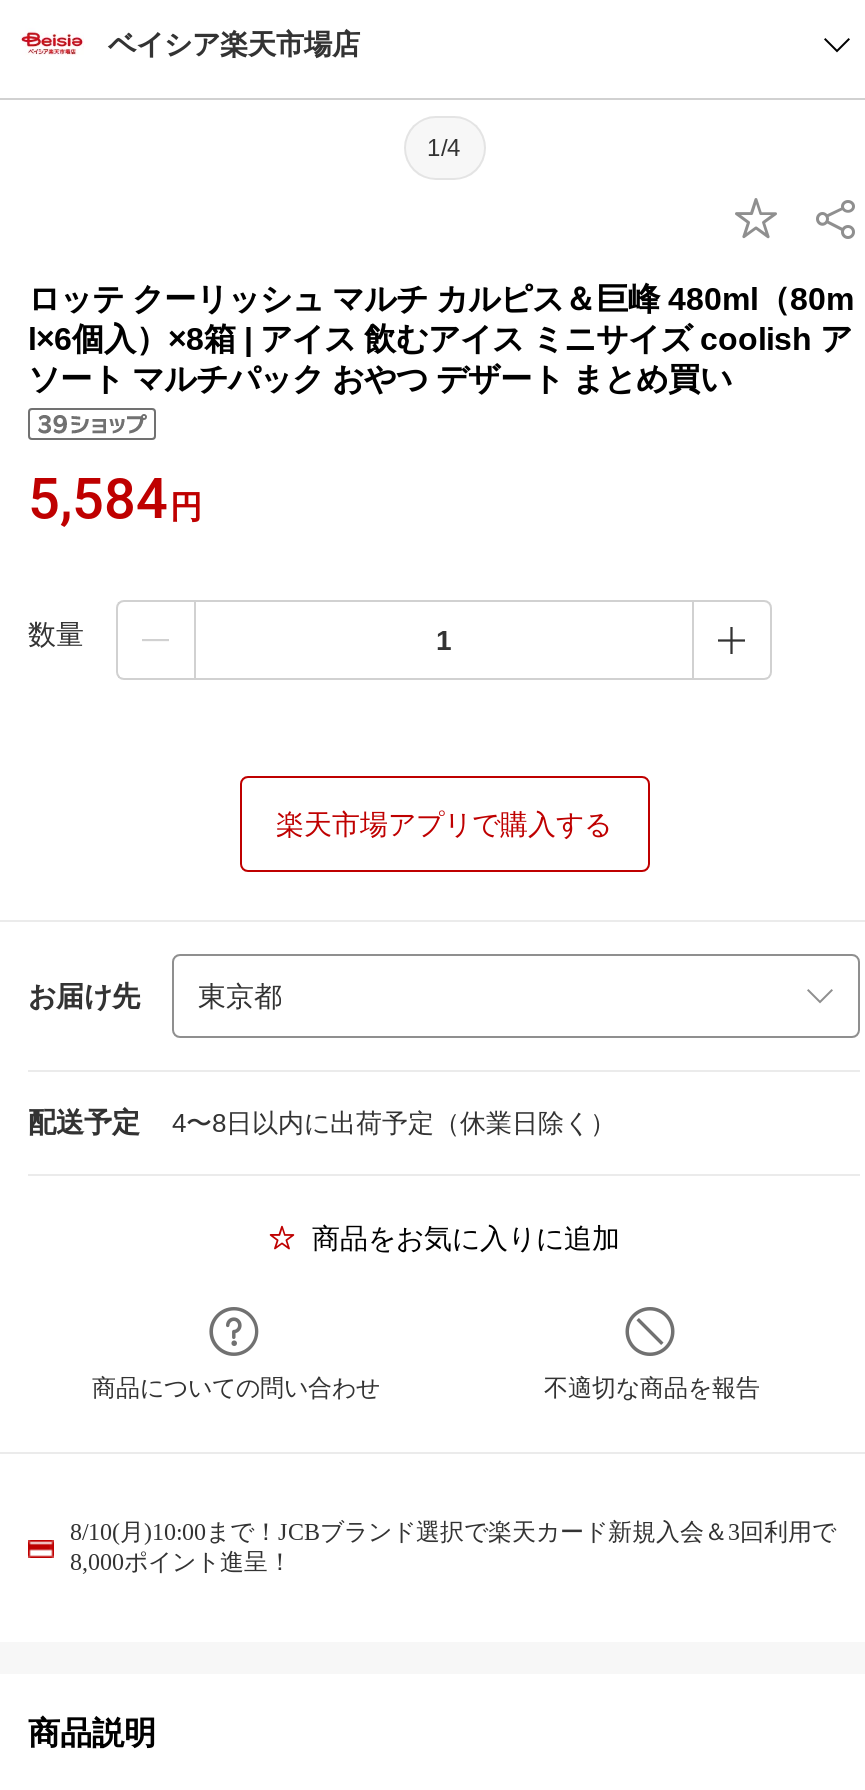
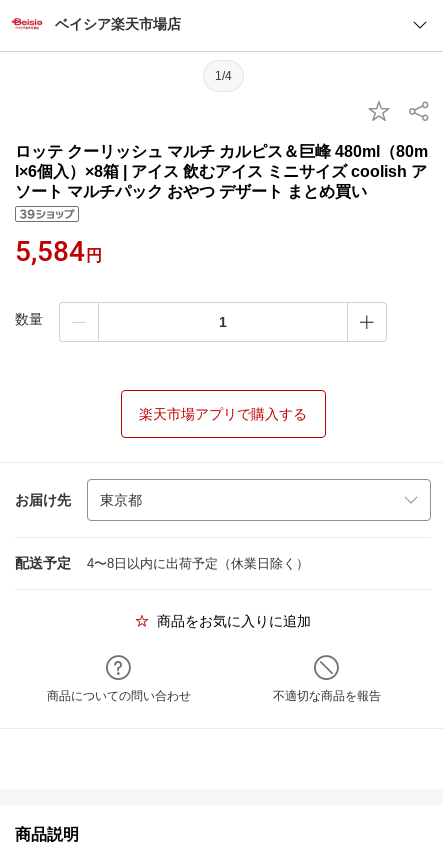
- 8/10(月)10:00まで！JCBブランド選択で楽天カード新規入会＆3回利用で
- 8,000ポイント進呈！
